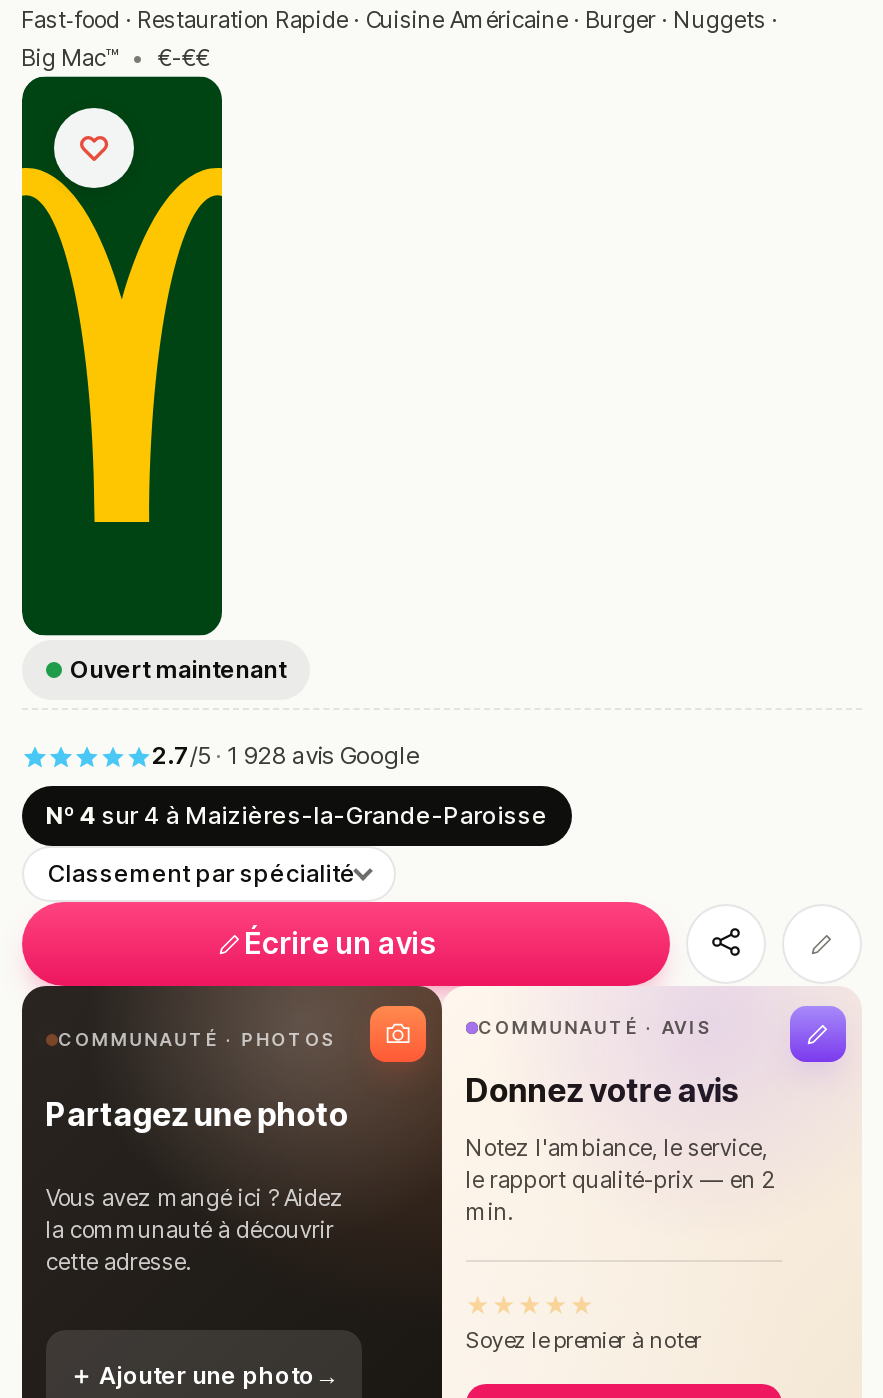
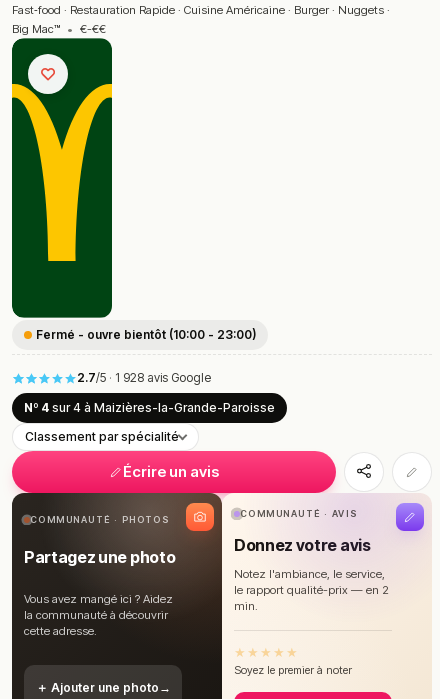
- Ouvert maintenant
+ Fermé - ouvre bientôt (10:00 - 23:00)
